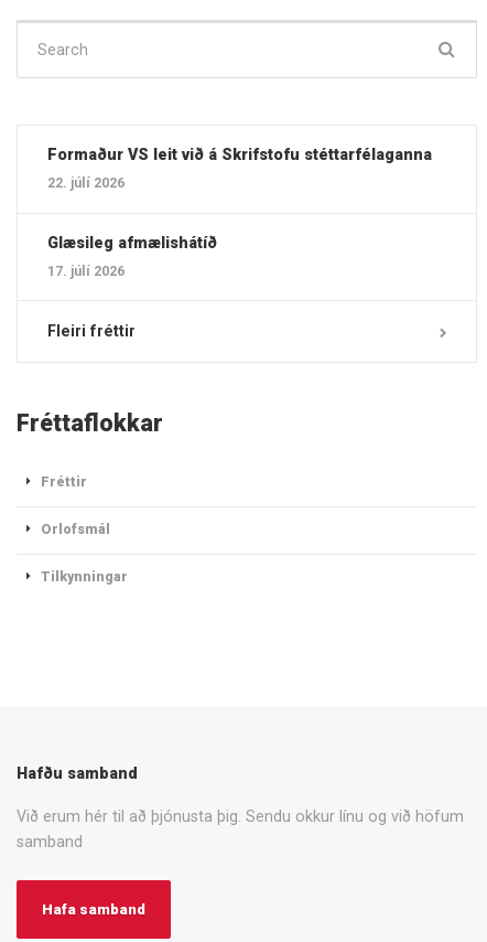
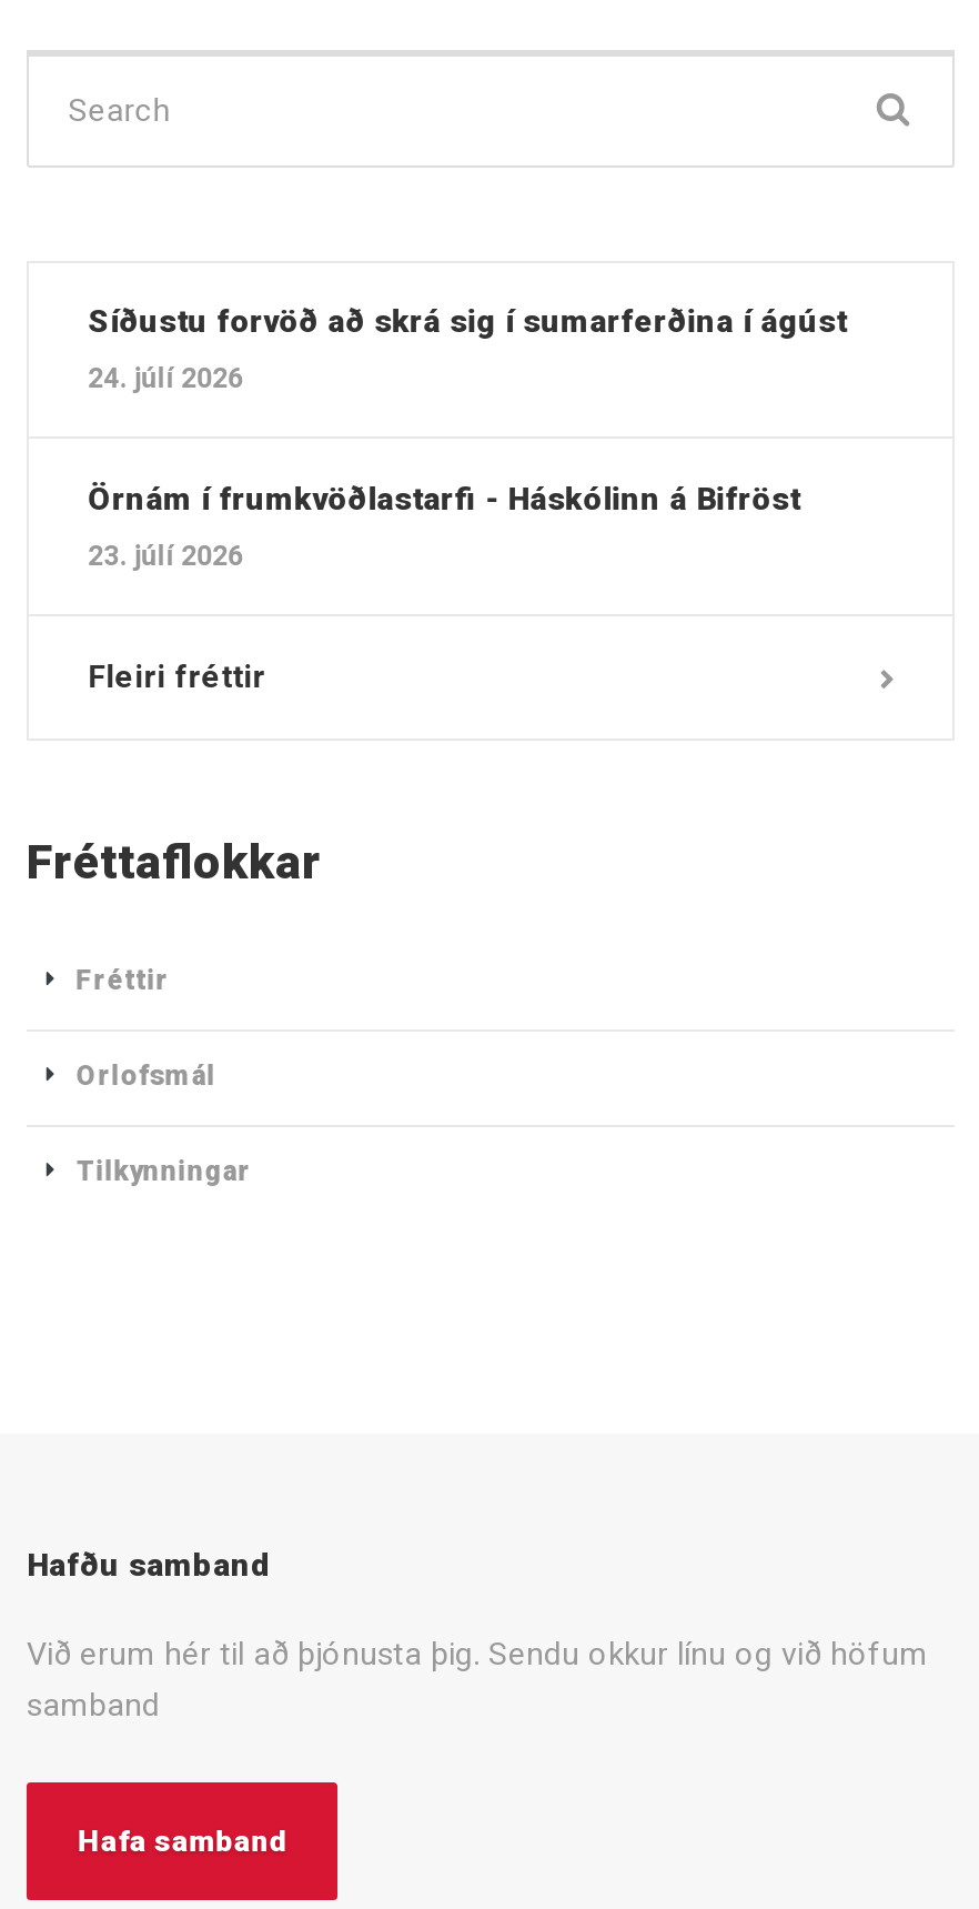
- Formaður VS leit við á Skrifstofu stéttarfélaganna
+ Síðustu forvöð að skrá sig í sumarferðina í ágúst

- 22. júlí 2026
+ 24. júlí 2026

- Glæsileg afmælishátíð
+ Örnám í frumkvöðlastarfi - Háskólinn á Bifröst

- 17. júlí 2026
+ 23. júlí 2026
